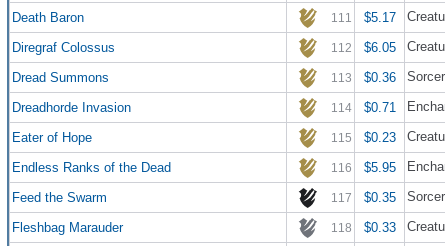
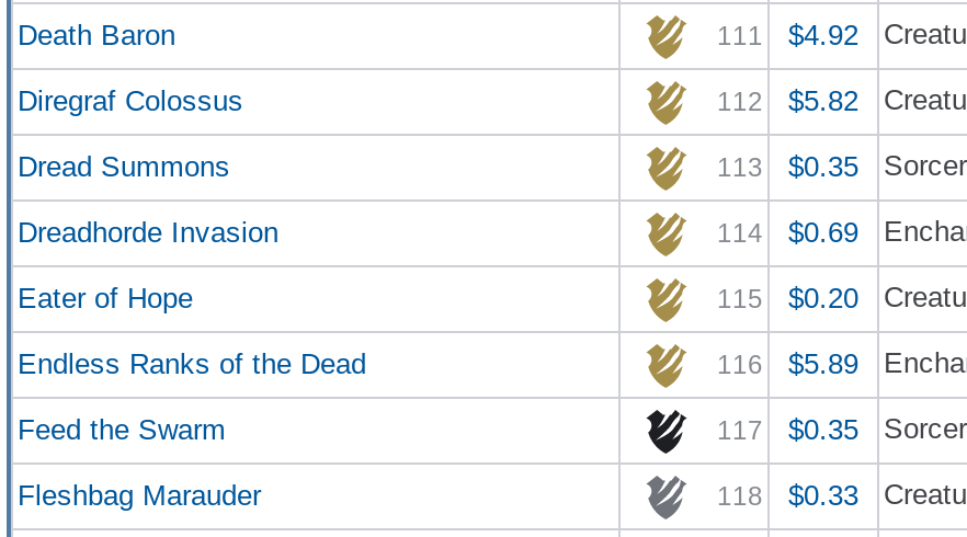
- $5.17
+ $4.92

- $6.05
+ $5.82

- $0.36
+ $0.35

- $0.71
+ $0.69

- $0.23
+ $0.20

- $5.95
+ $5.89
